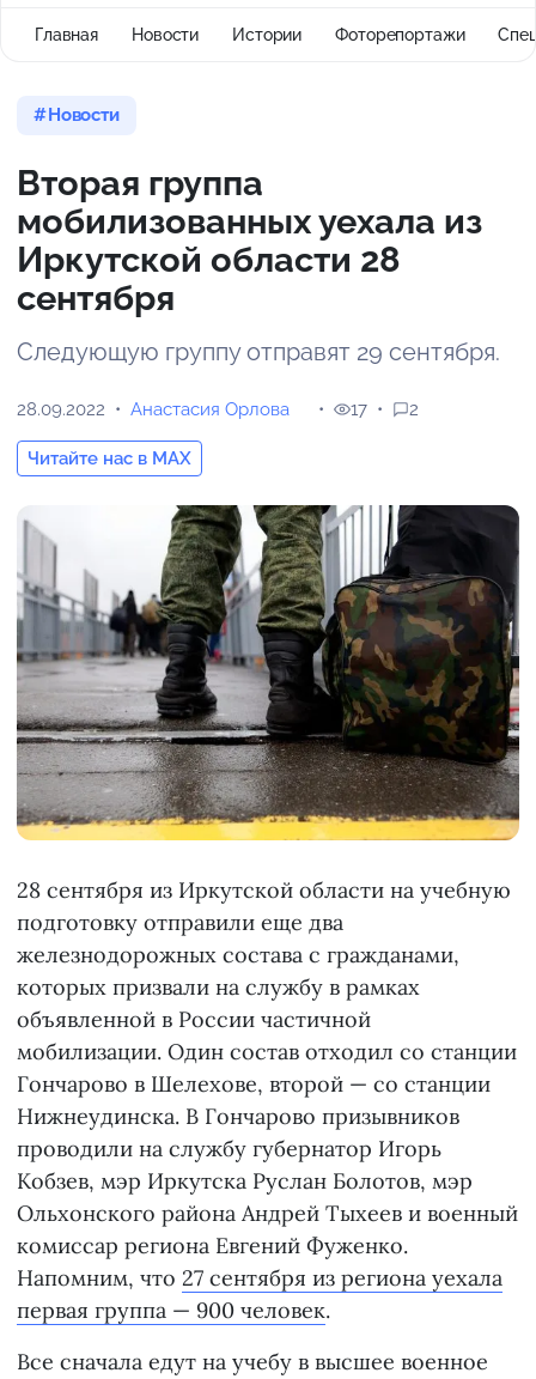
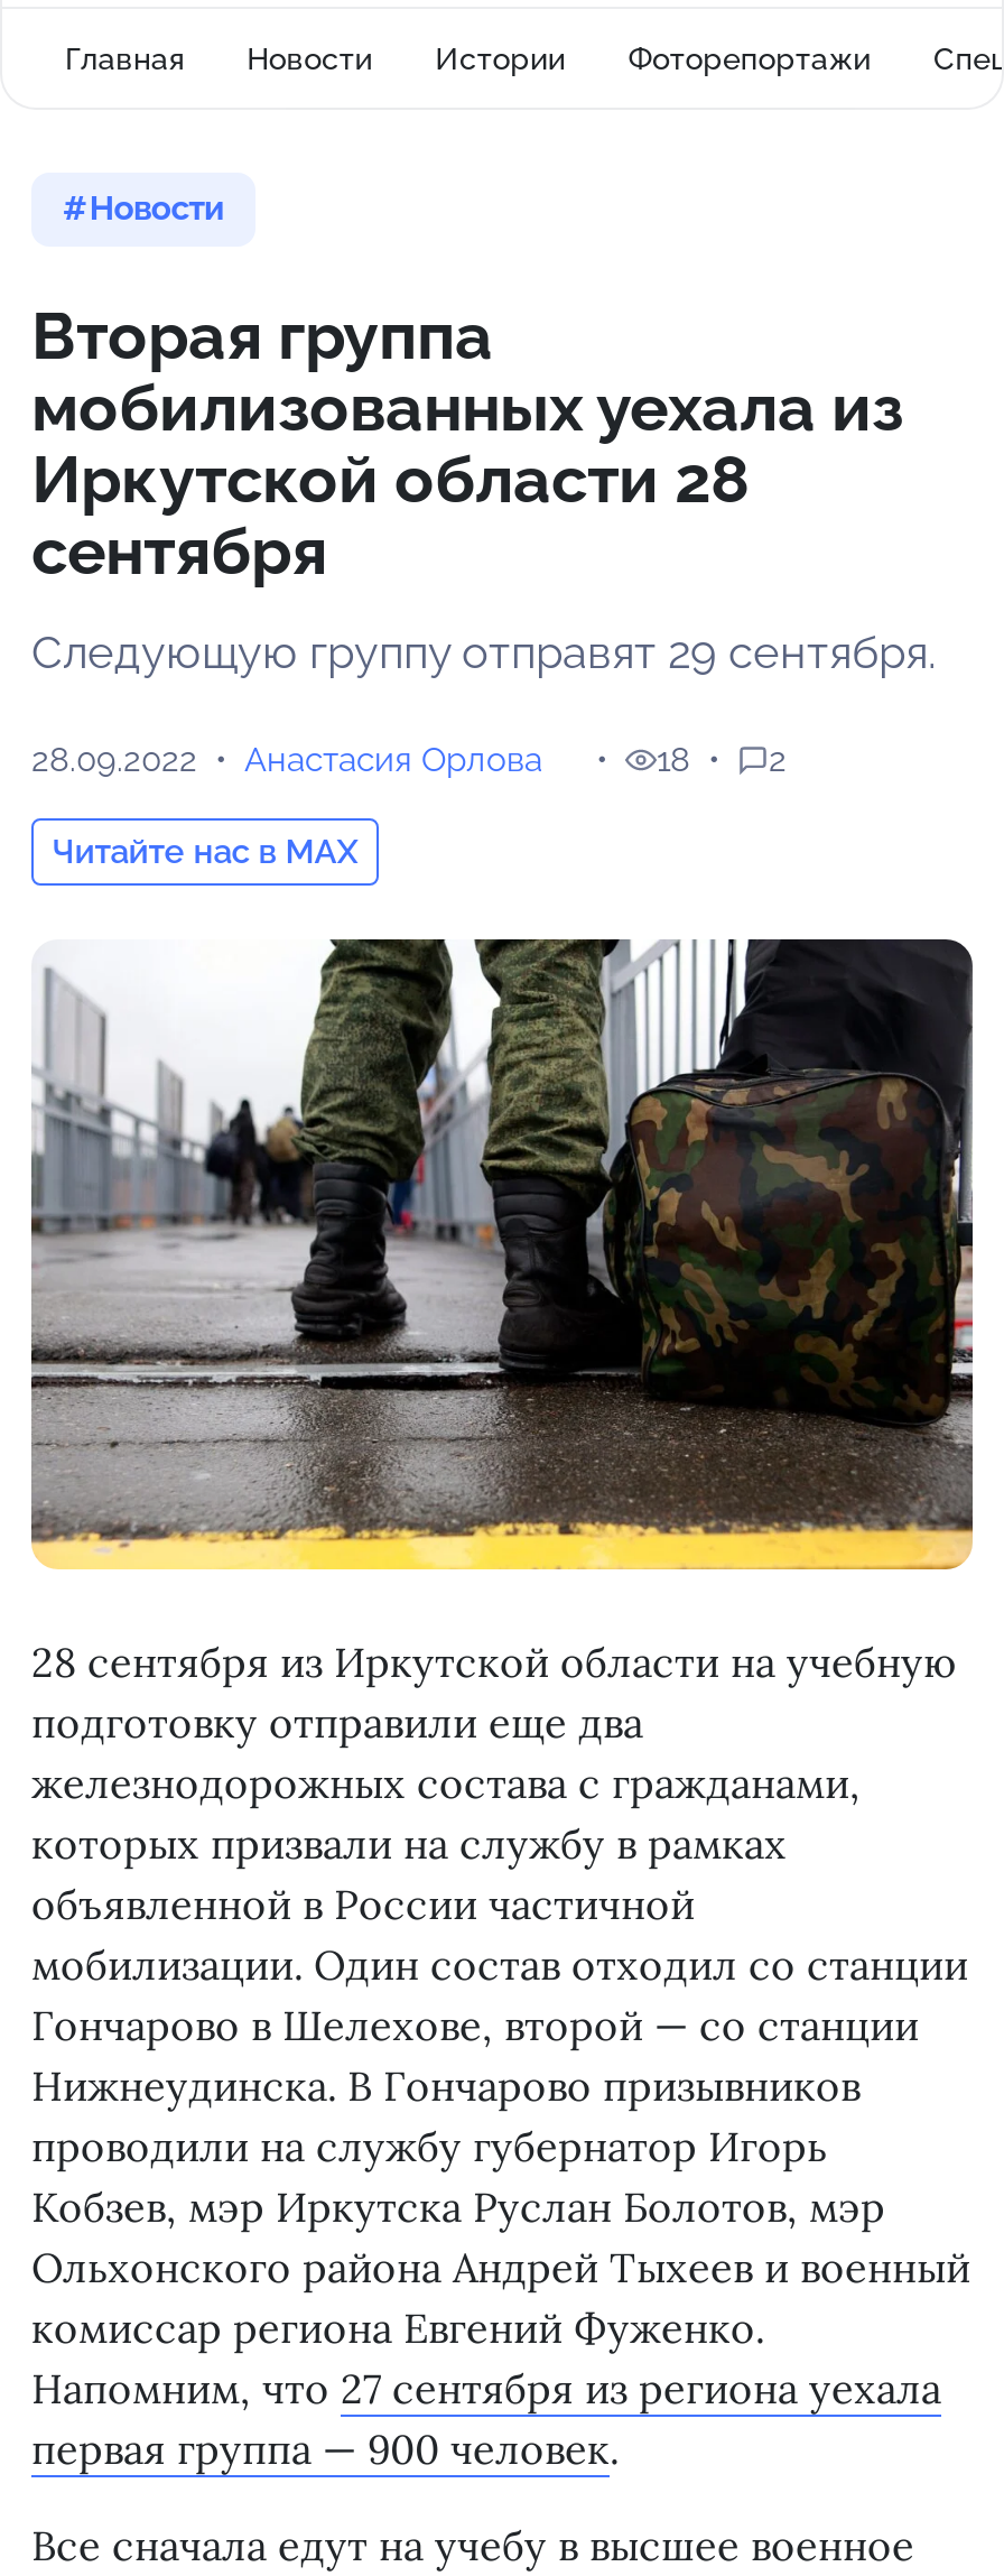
- 17 2
+ 18 2
